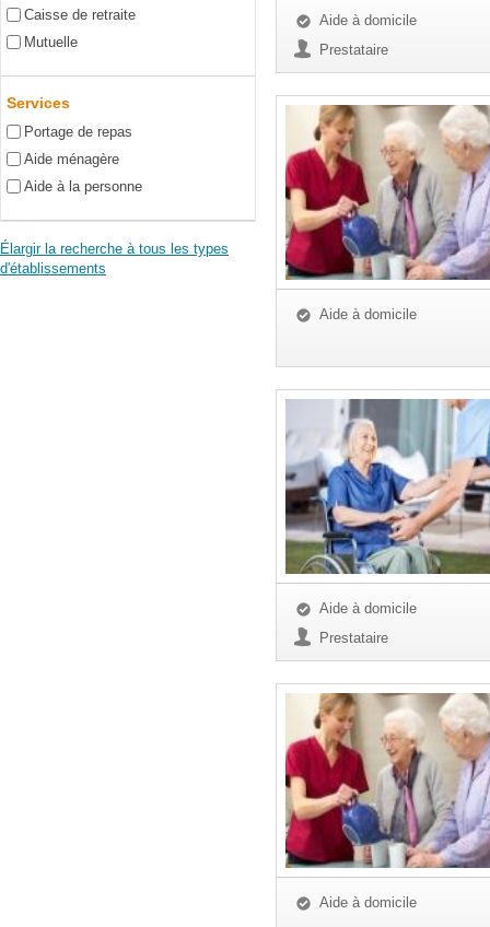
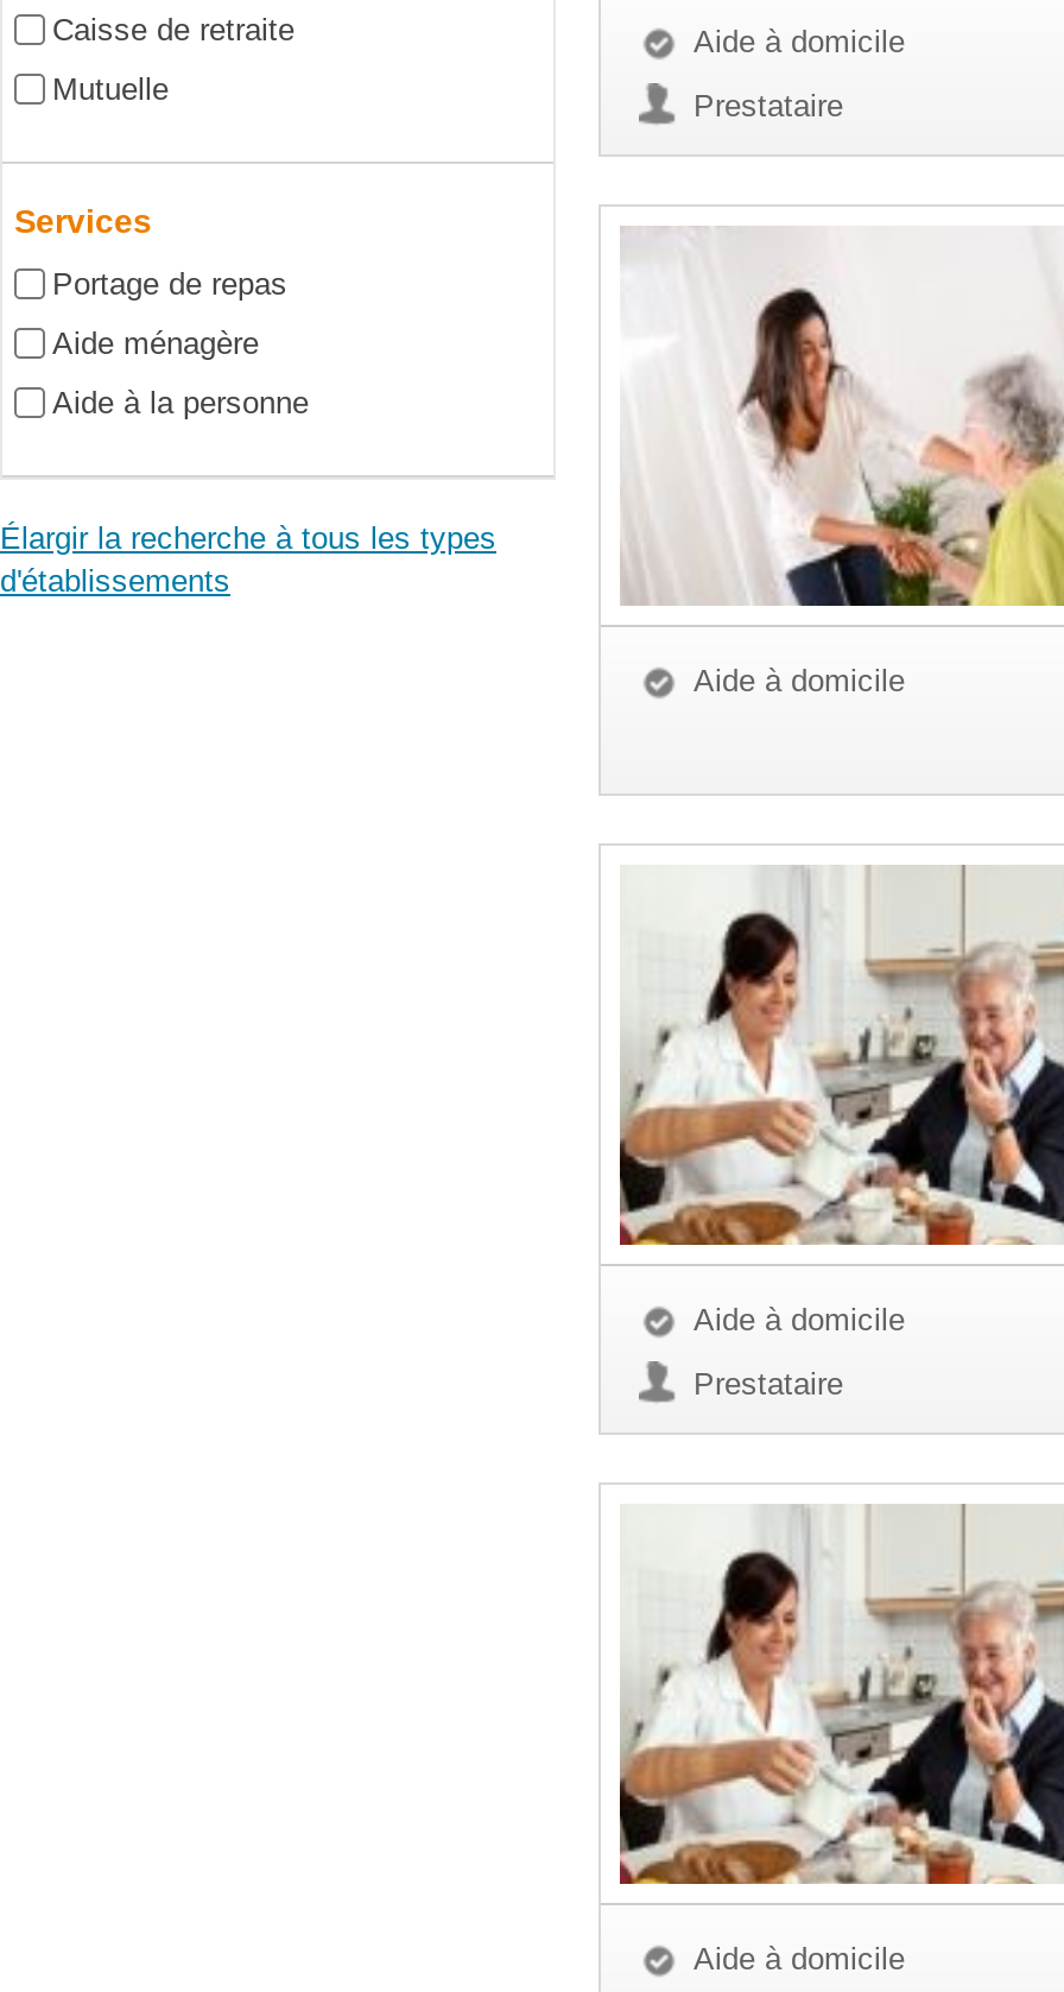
- [image]
+ [image]

- [image]
+ [image]

- [image]
+ [image]
